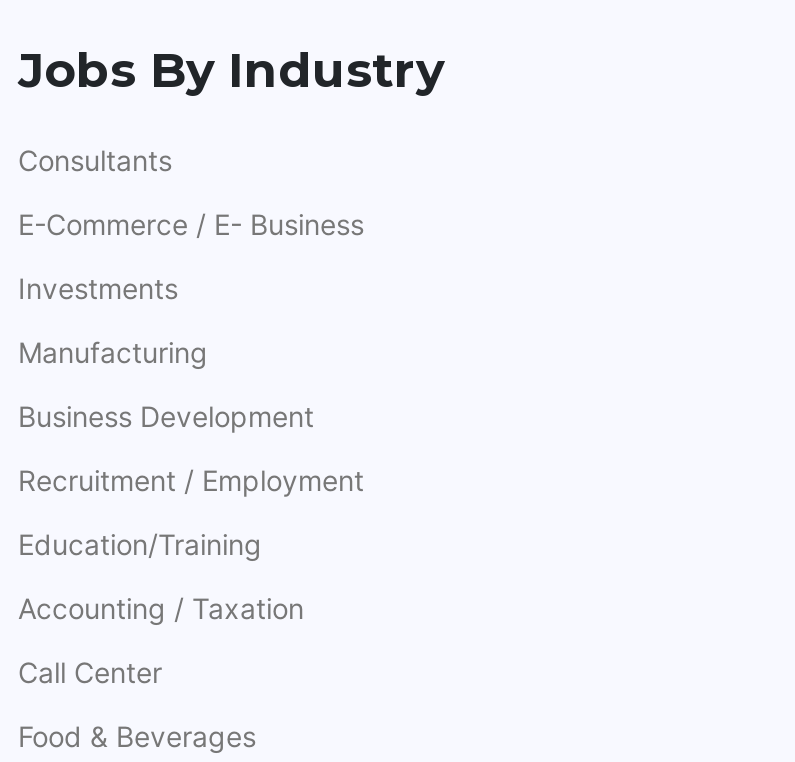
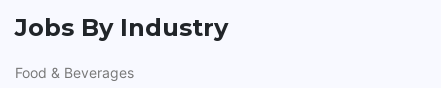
- Consultants
- E-Commerce / E- Business
- Investments
- Manufacturing
- Business Development
- Recruitment / Employment
- Education/Training
- Accounting / Taxation
- Call Center
